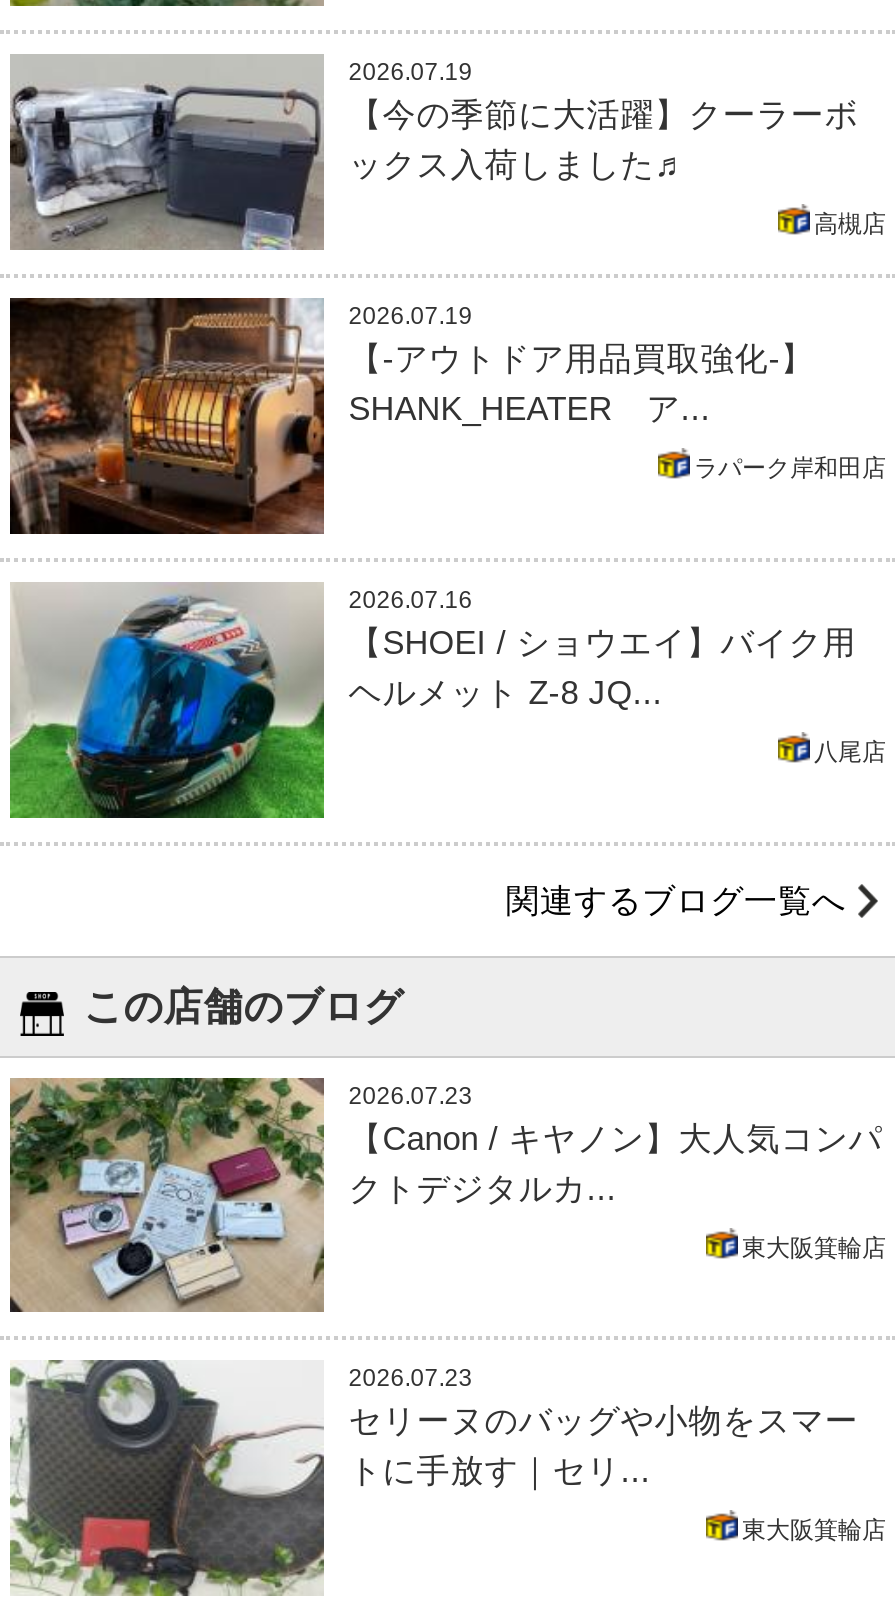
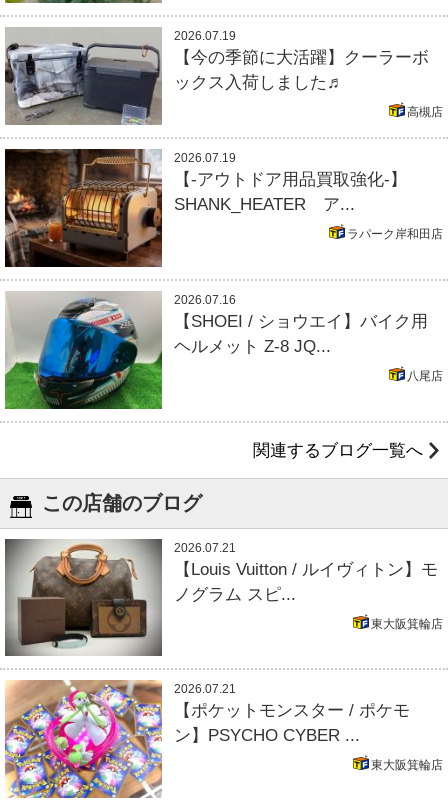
- [image]
- 2026.07.23
- 【Canon / キヤノン】大人気コンパ
- クトデジタルカ...
+ [image]
+ 2026.07.21
+ 【Louis Vuitton / ルイヴィトン】モ
+ ノグラム スピ...

- [image]
- 2026.07.23
- セリーヌのバッグや小物をスマー
- トに手放す｜セリ...
+ [image]
+ 2026.07.21
+ 【ポケットモンスター / ポケモ
+ ン】PSYCHO CYBER ...
